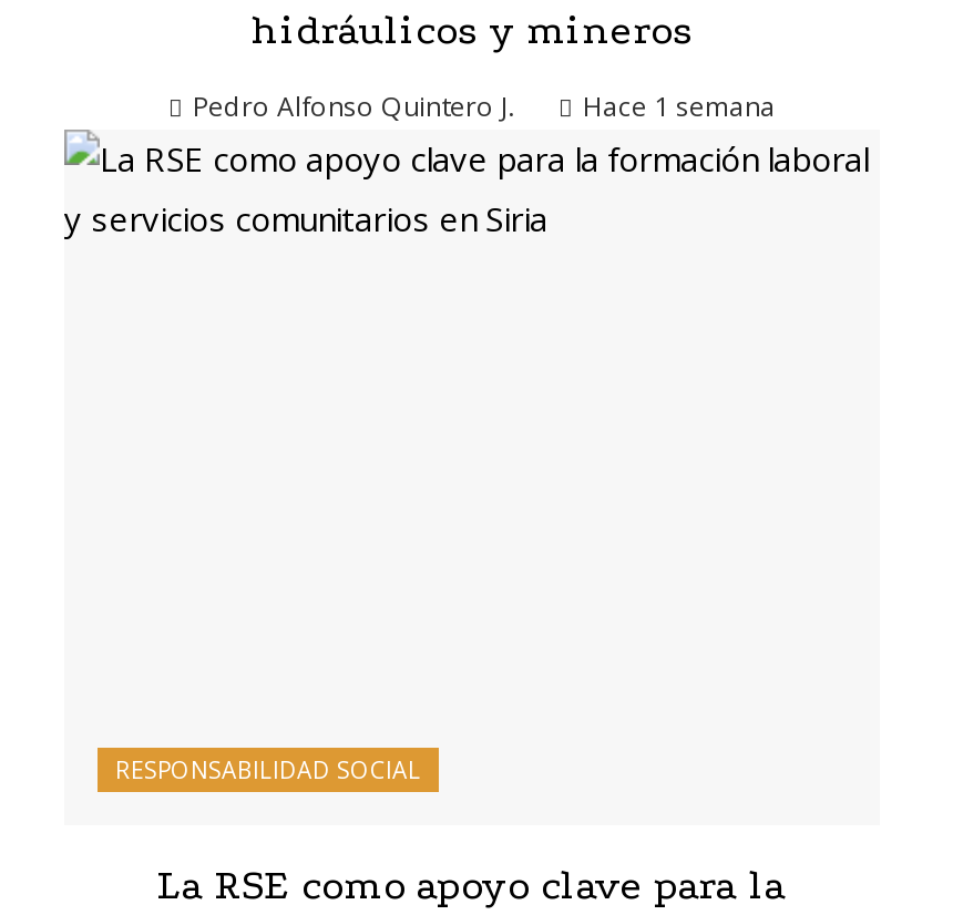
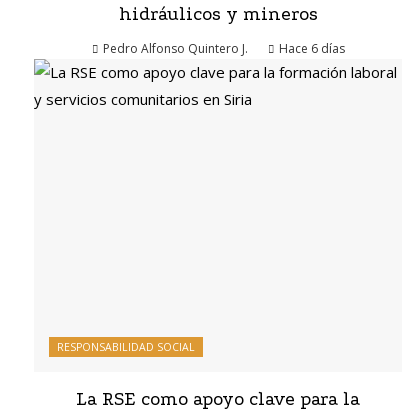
- Pedro Alfonso Quintero J. Hace 1 semana
+ Pedro Alfonso Quintero J. Hace 6 días
